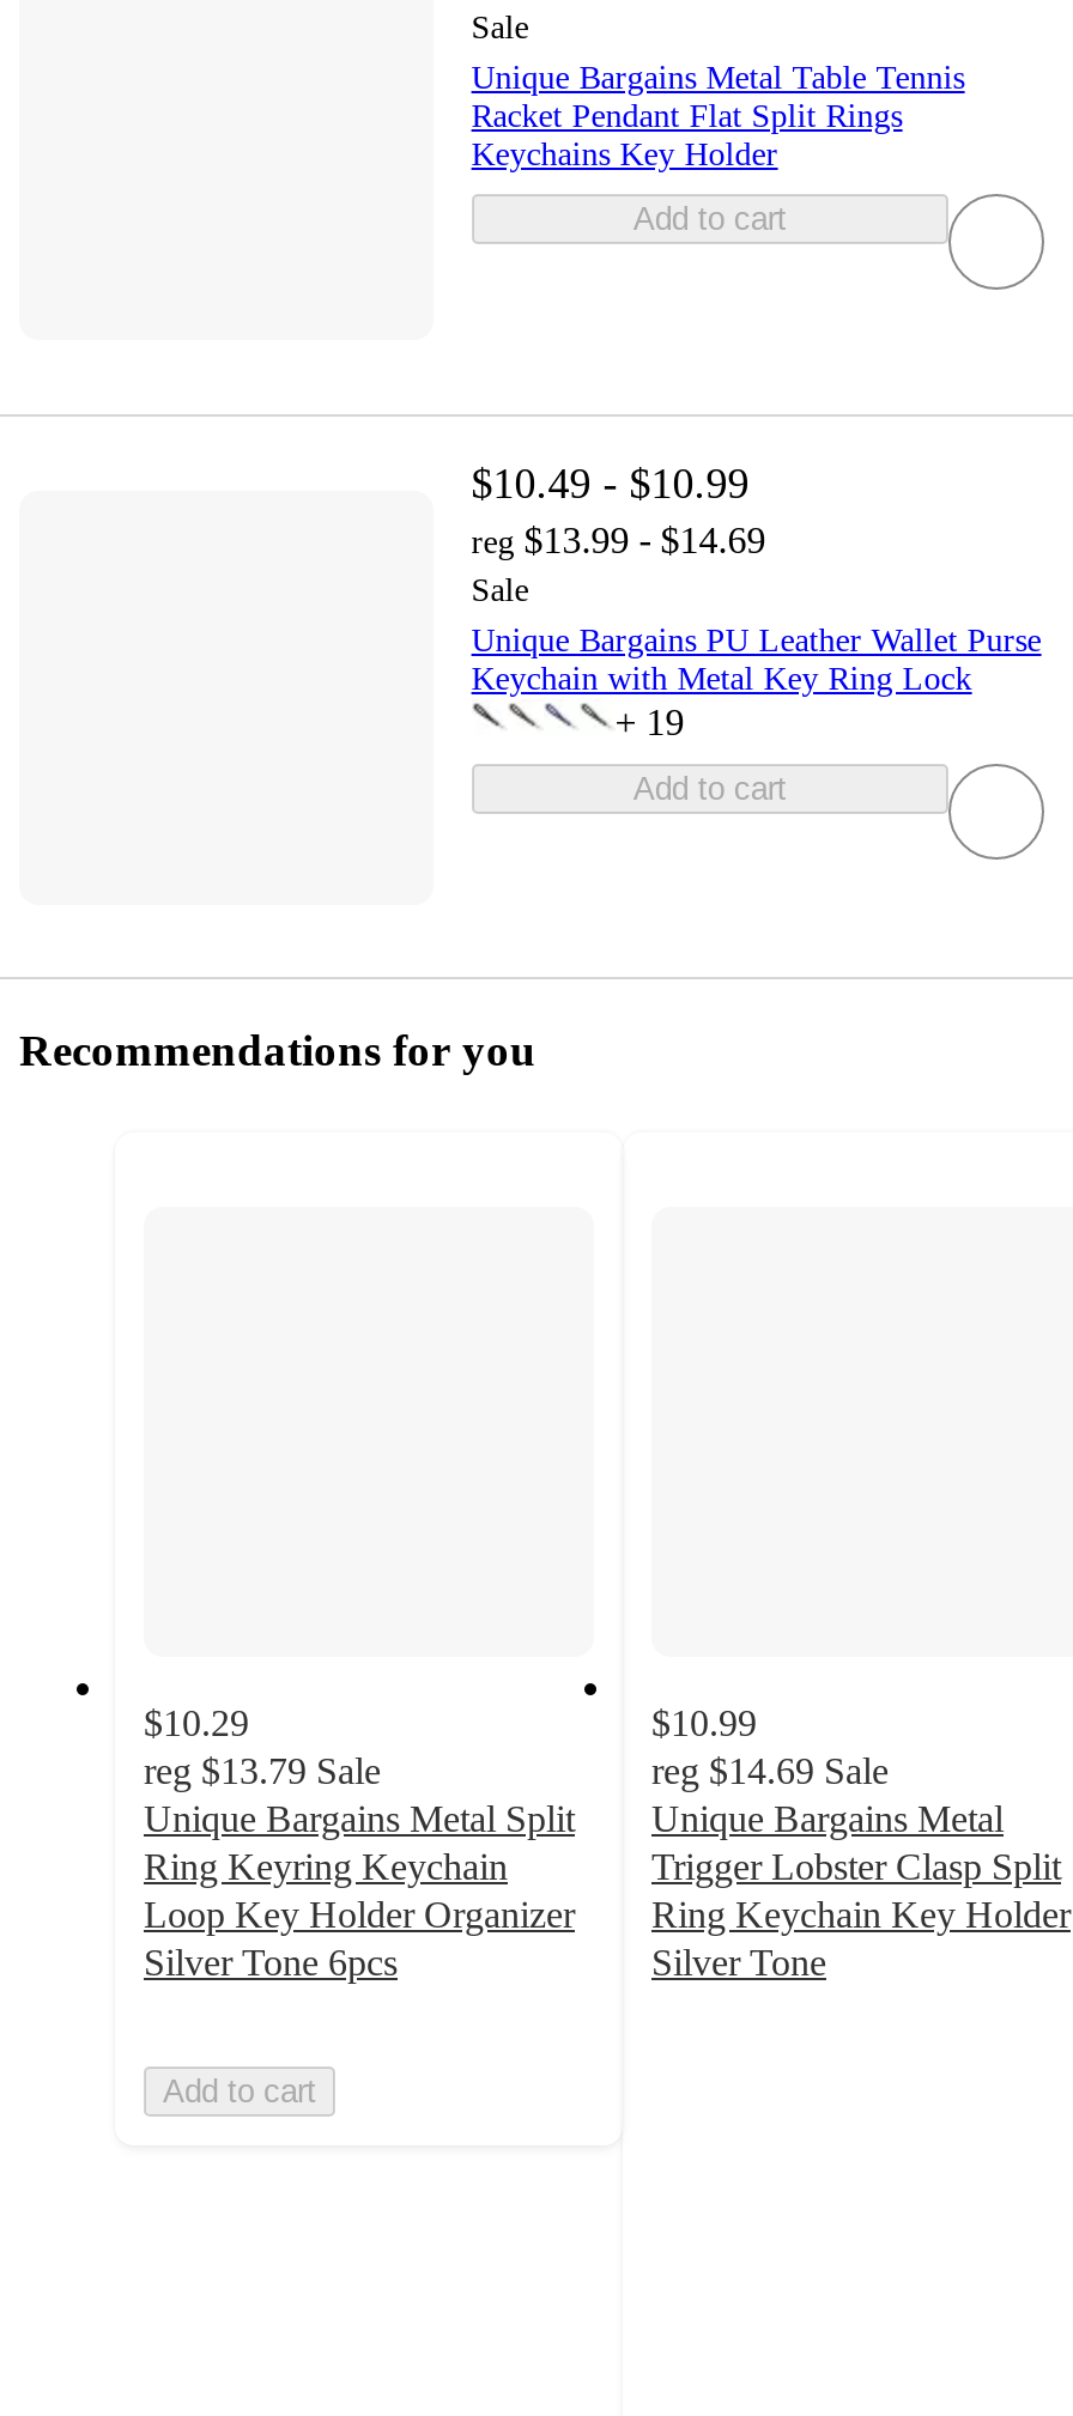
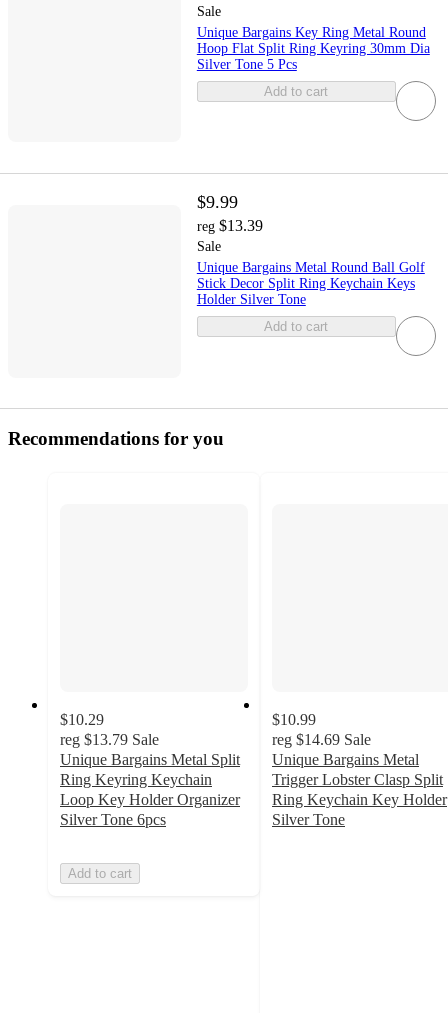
- Unique Bargains Metal Table Tennis
- Racket Pendant Flat Split Rings
- Keychains Key Holder
+ Unique Bargains Key Ring Metal Round
+ Hoop Flat Split Ring Keyring 30mm Dia
+ Silver Tone 5 Pcs

- $10.49 - $10.99
- reg $13.99 - $14.69
+ $9.99
+ reg $13.39

- Unique Bargains PU Leather Wallet Purse
- Keychain with Metal Key Ring Lock
- + 19
+ Unique Bargains Metal Round Ball Golf
+ Stick Decor Split Ring Keychain Keys
+ Holder Silver Tone
